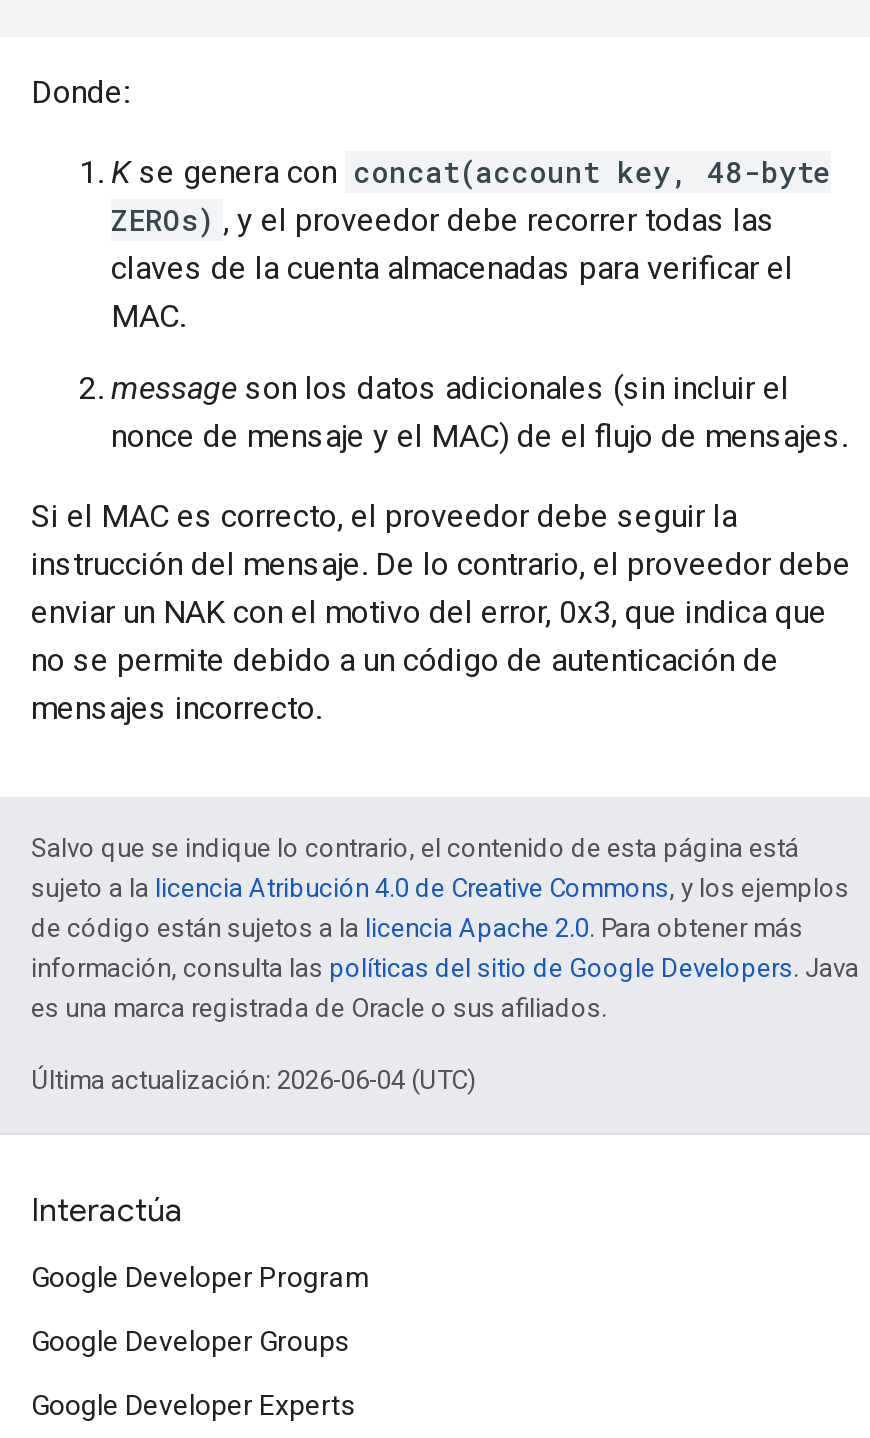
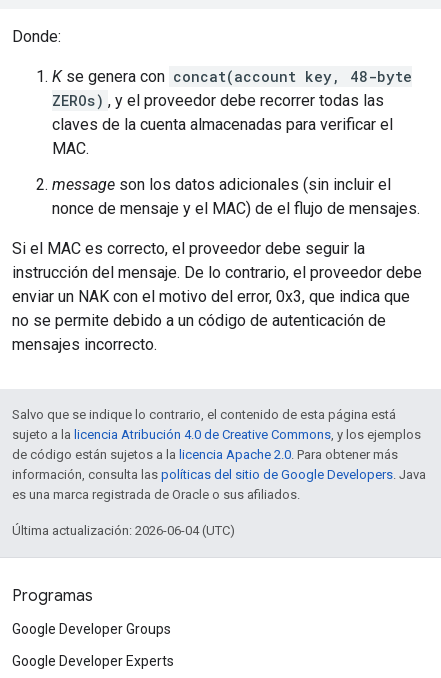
- Interactúa
- Google Developer Program
+ Programas
